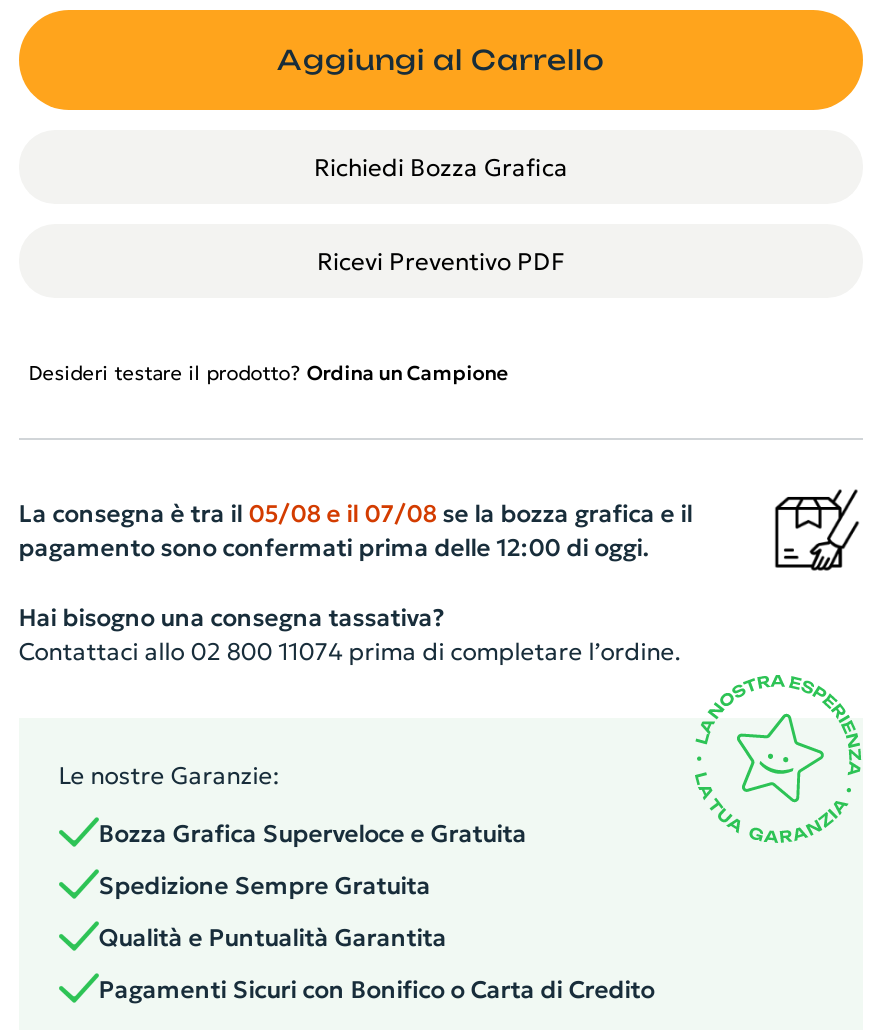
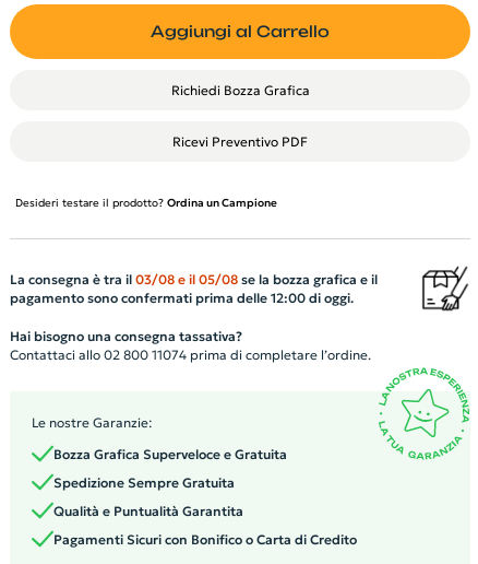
- La consegna è tra il 05/08 e il 07/08 se la bozza grafica e il
+ La consegna è tra il 03/08 e il 05/08 se la bozza grafica e il
